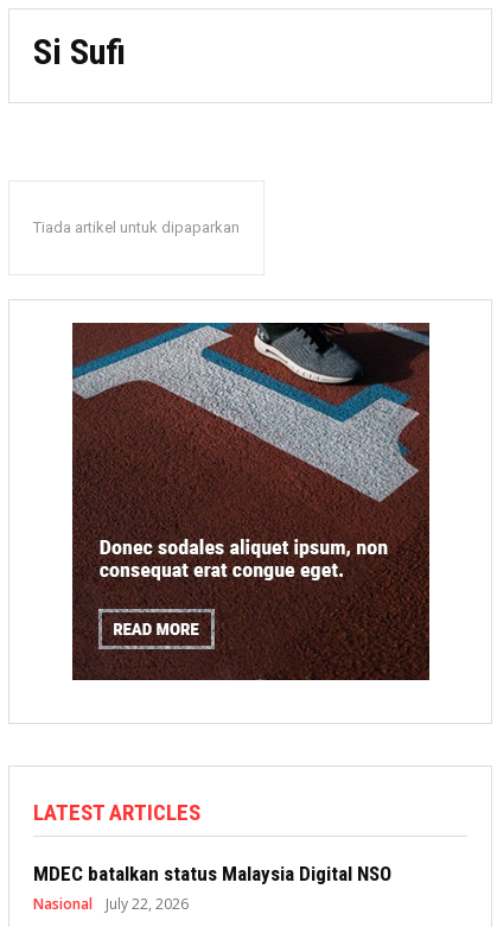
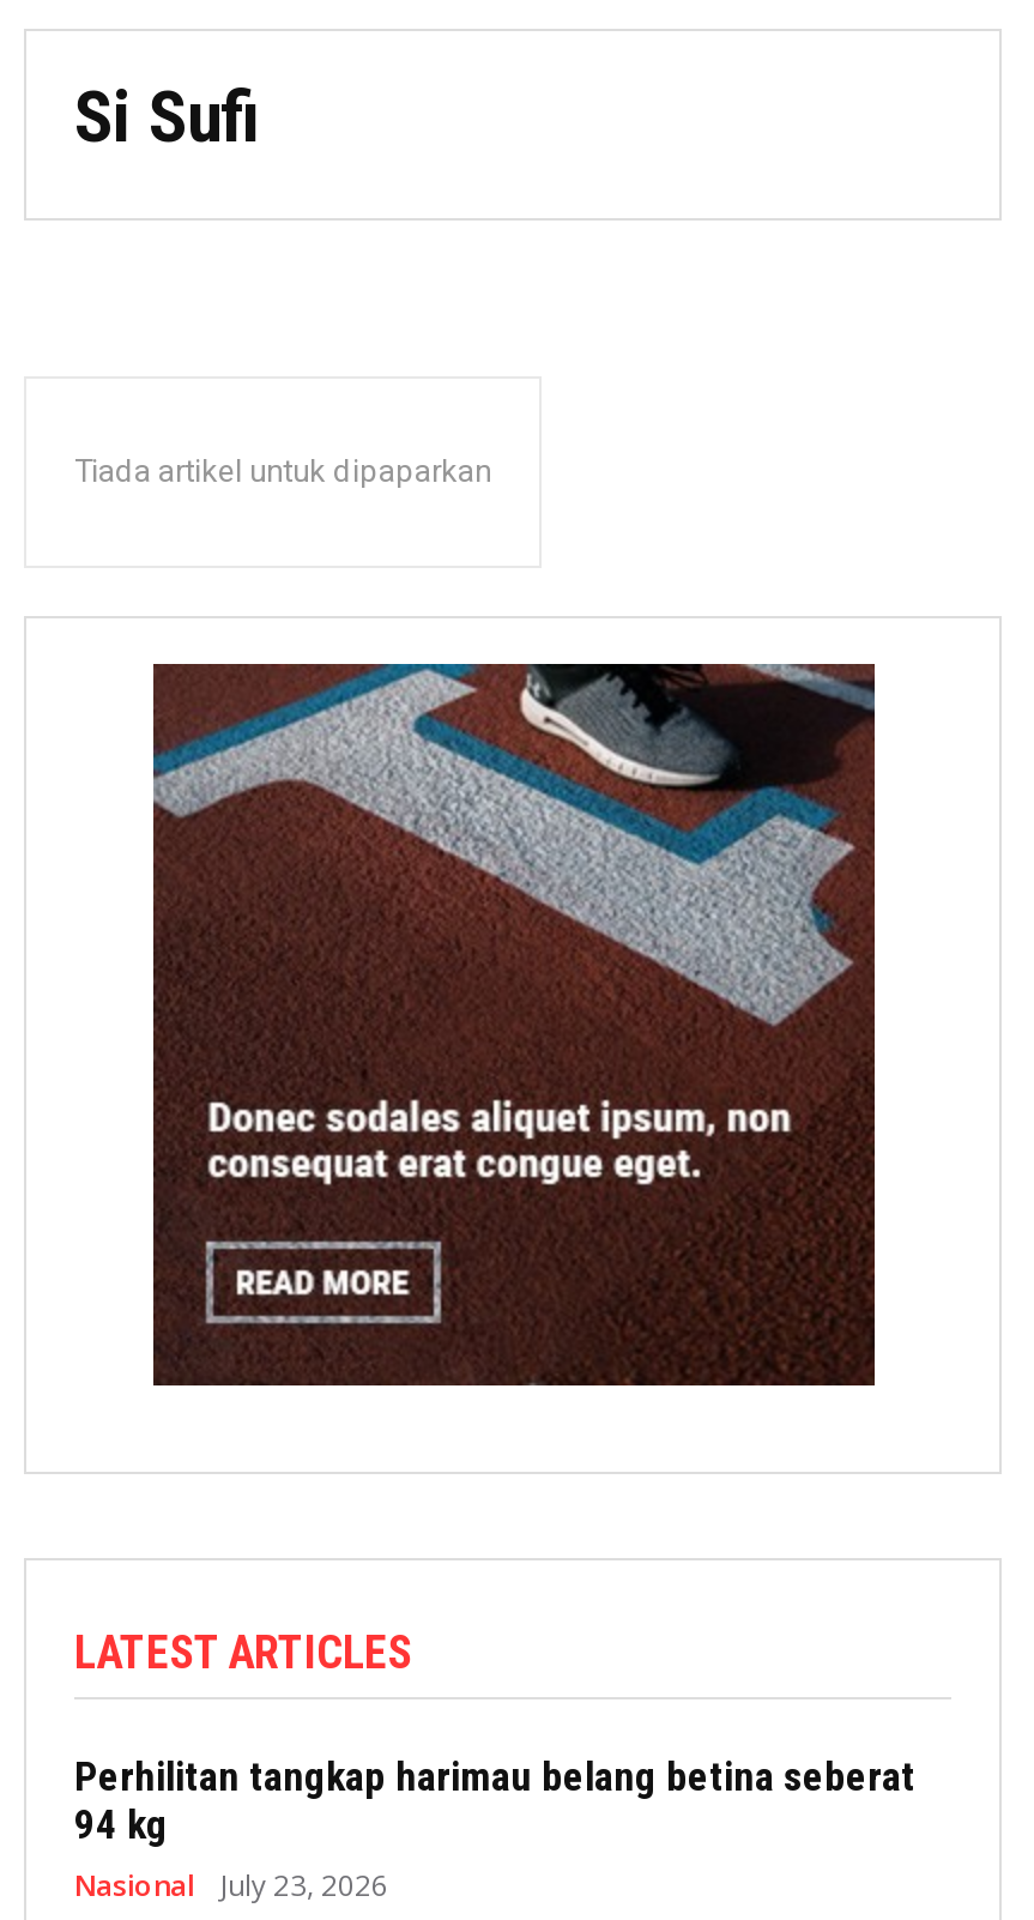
- MDEC batalkan status Malaysia Digital NSO
+ Perhilitan tangkap harimau belang betina seberat
+ 94 kg

- Nasional July 22, 2026
+ Nasional July 23, 2026
